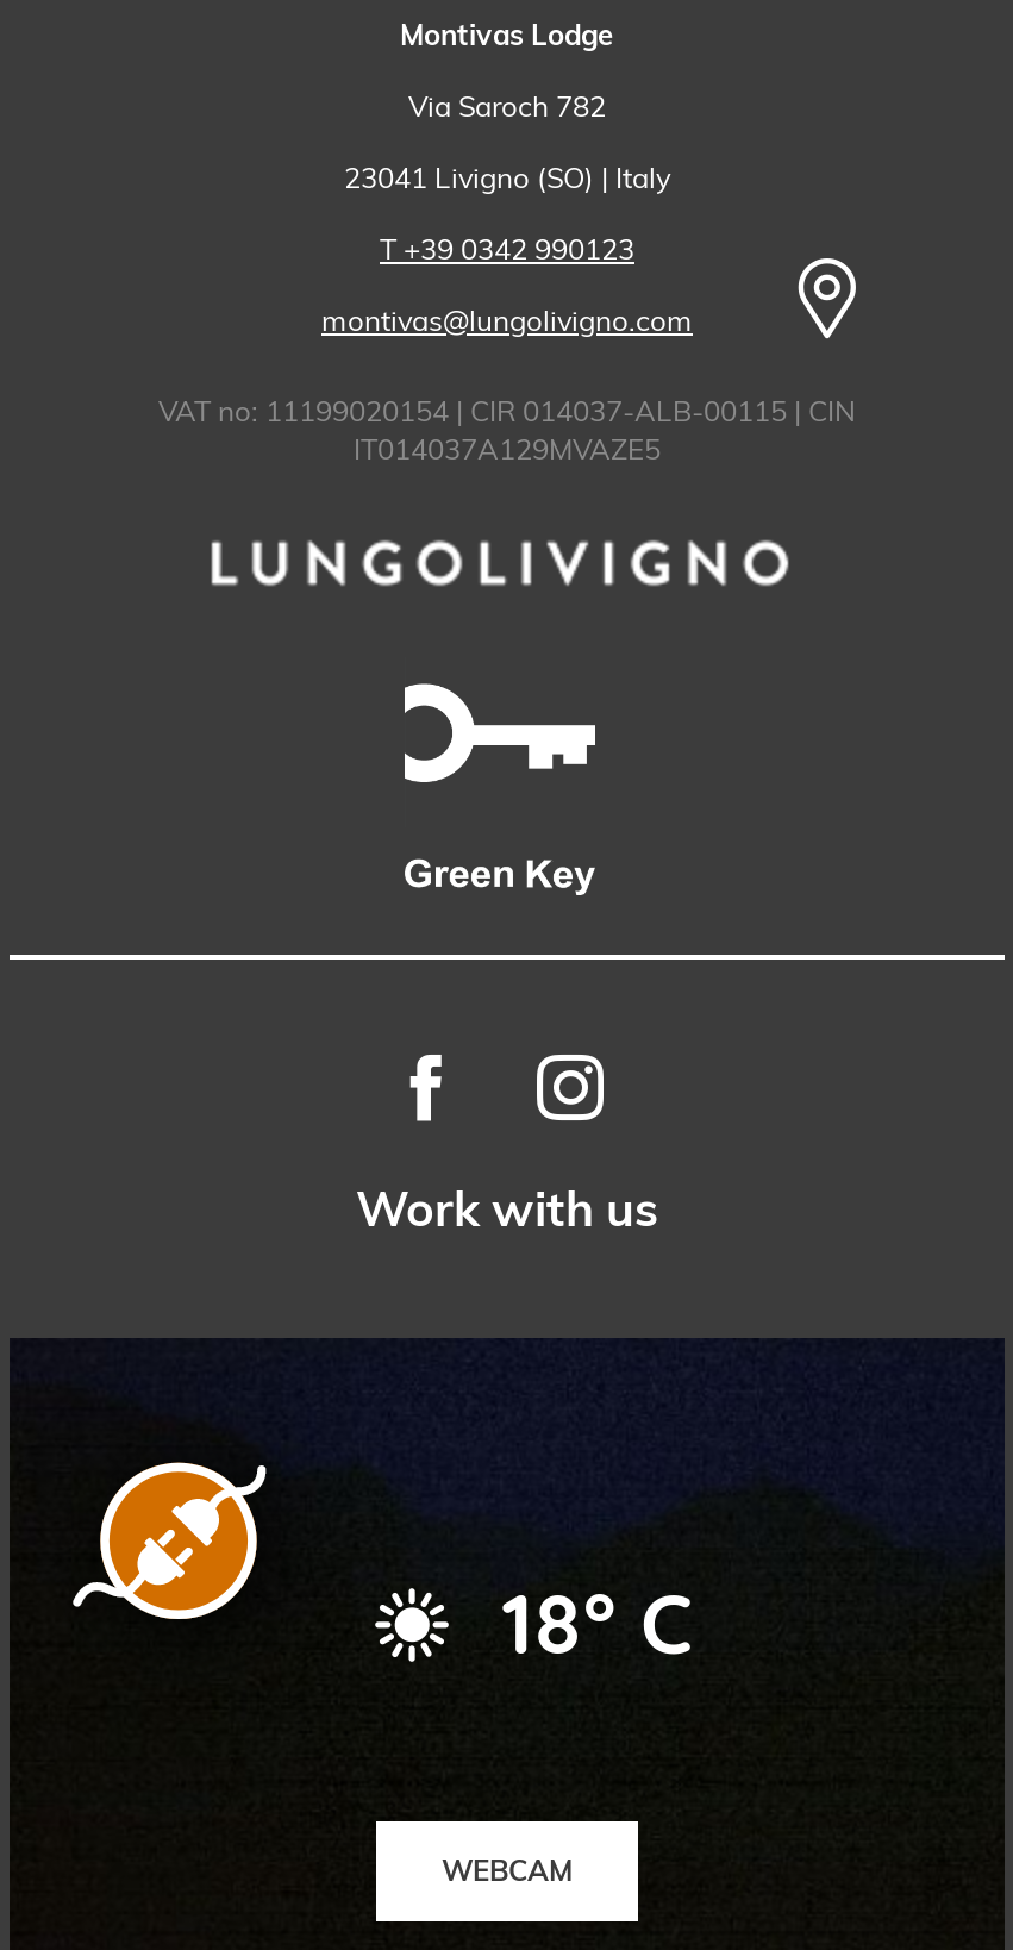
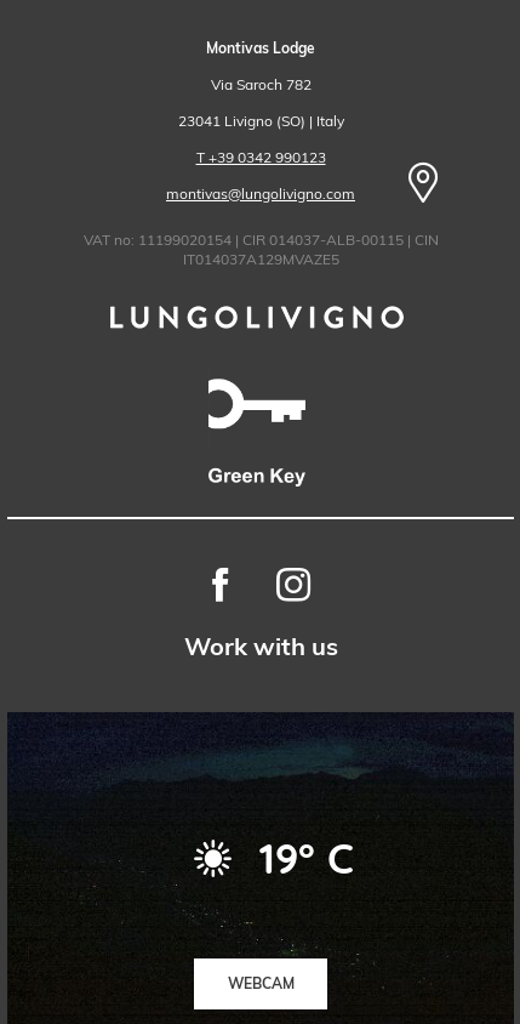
- [image]

- 18° C
+ 19° C
